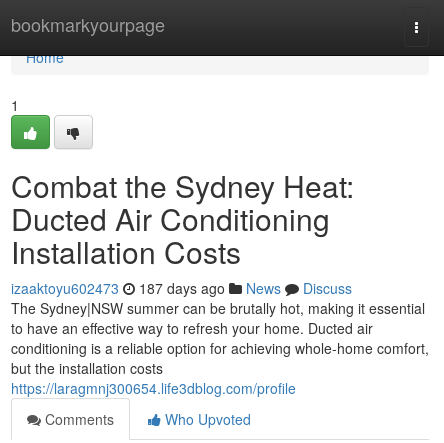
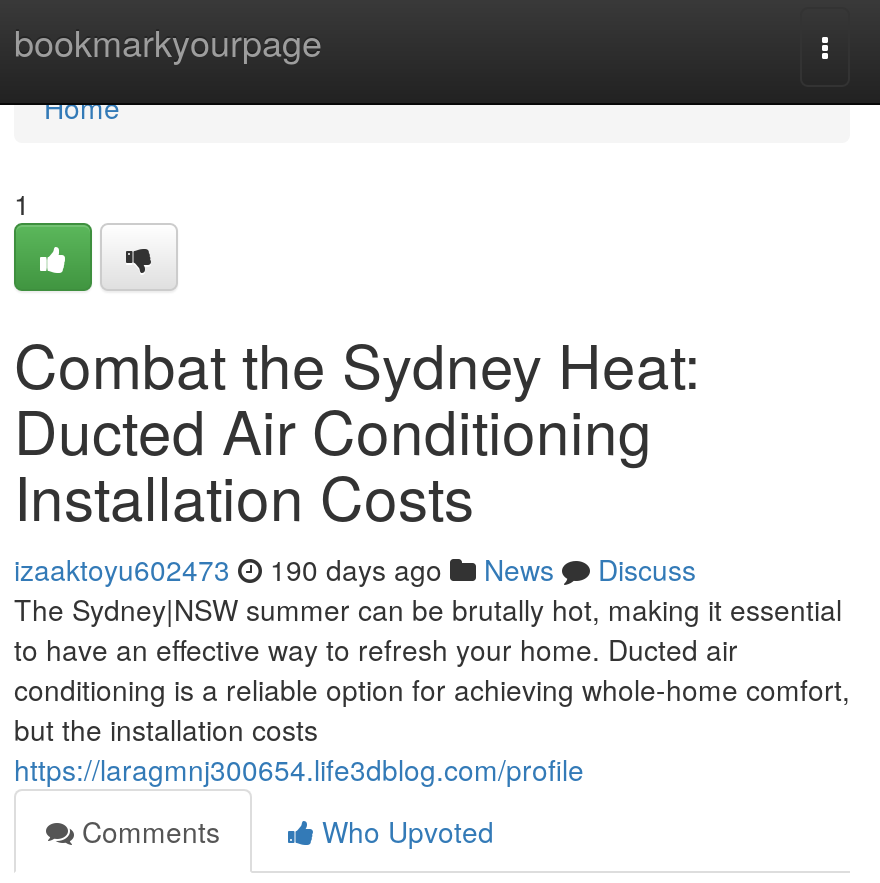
- izaaktoyu602473 187 days ago News Discuss
+ izaaktoyu602473 190 days ago News Discuss
